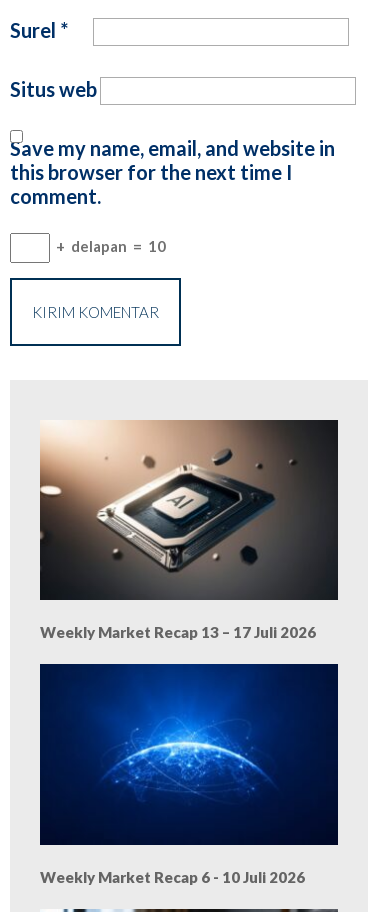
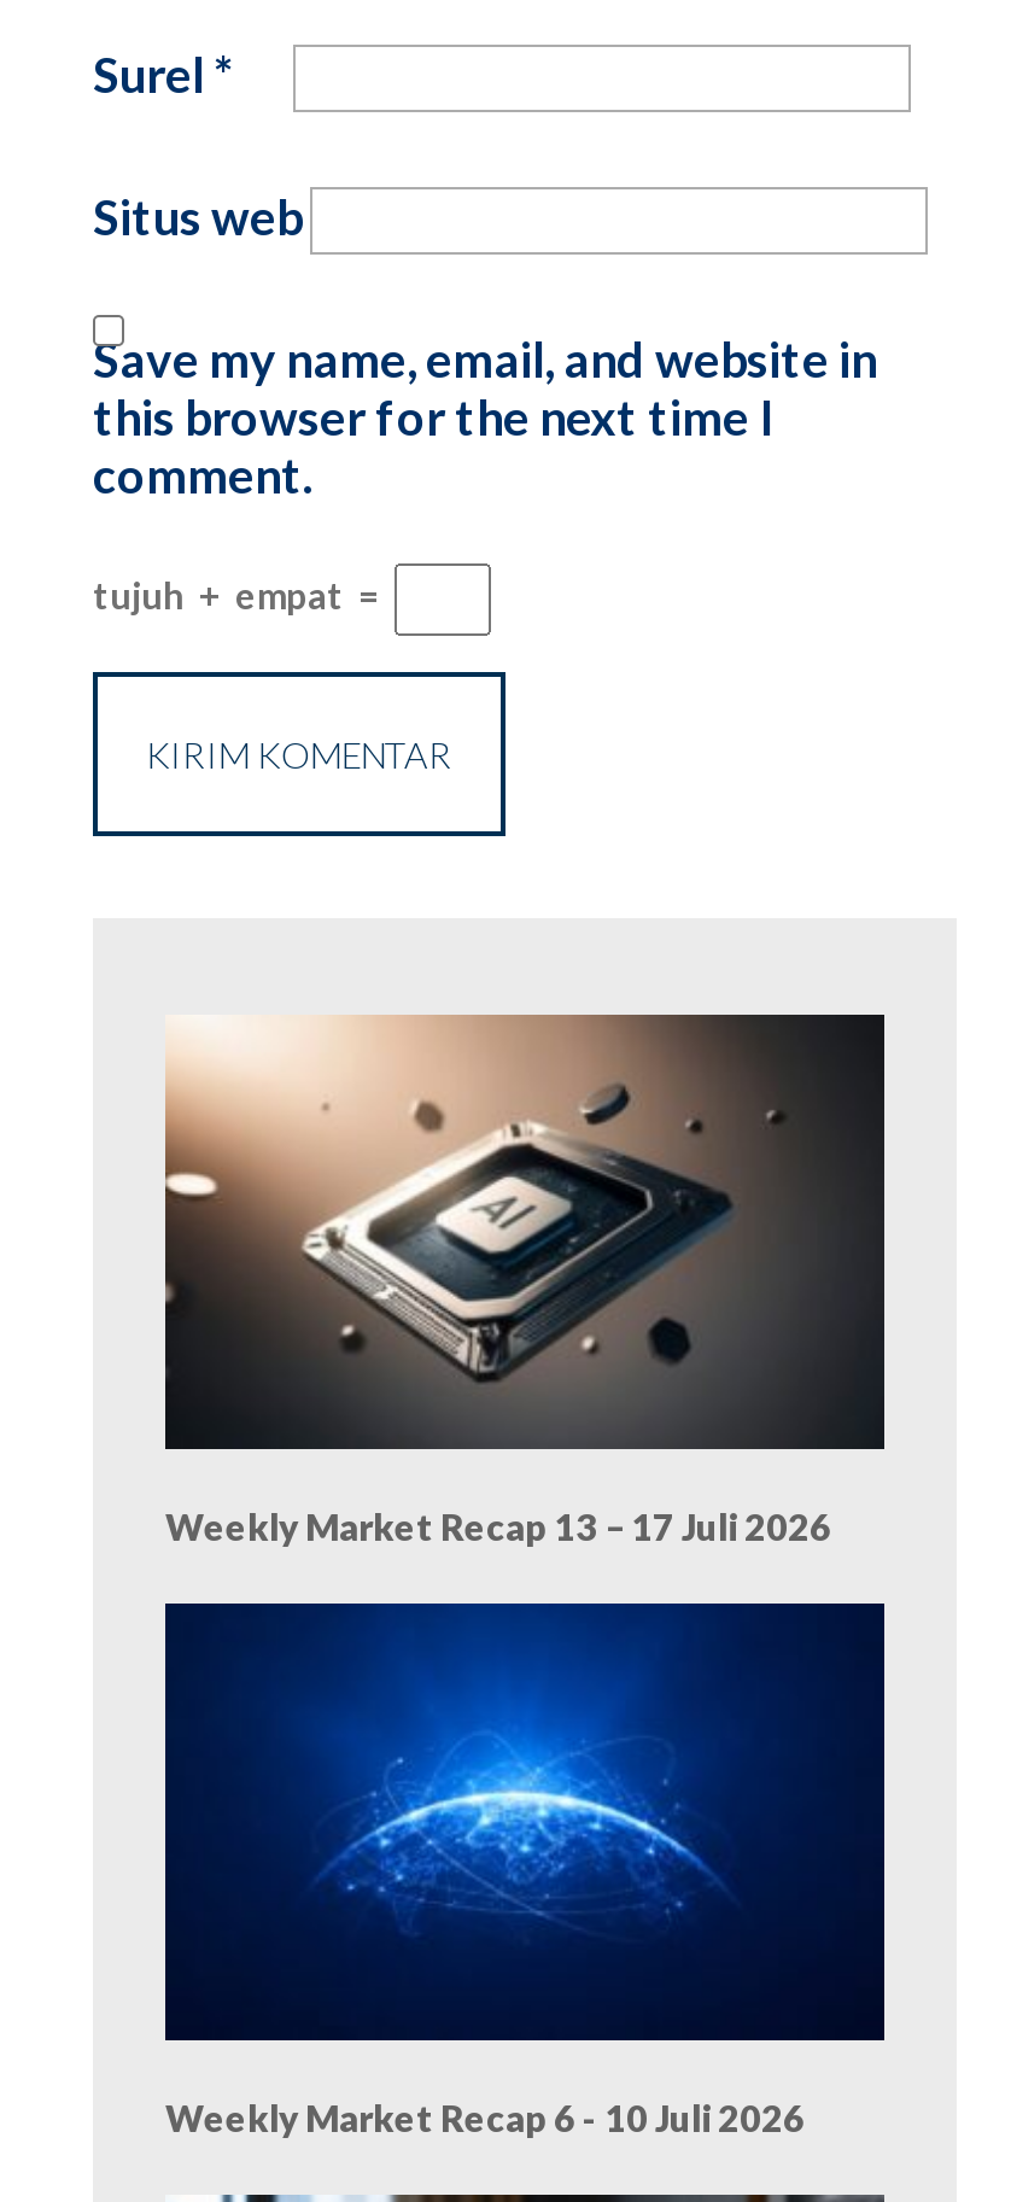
- + delapan = 10
+ tujuh + empat =
